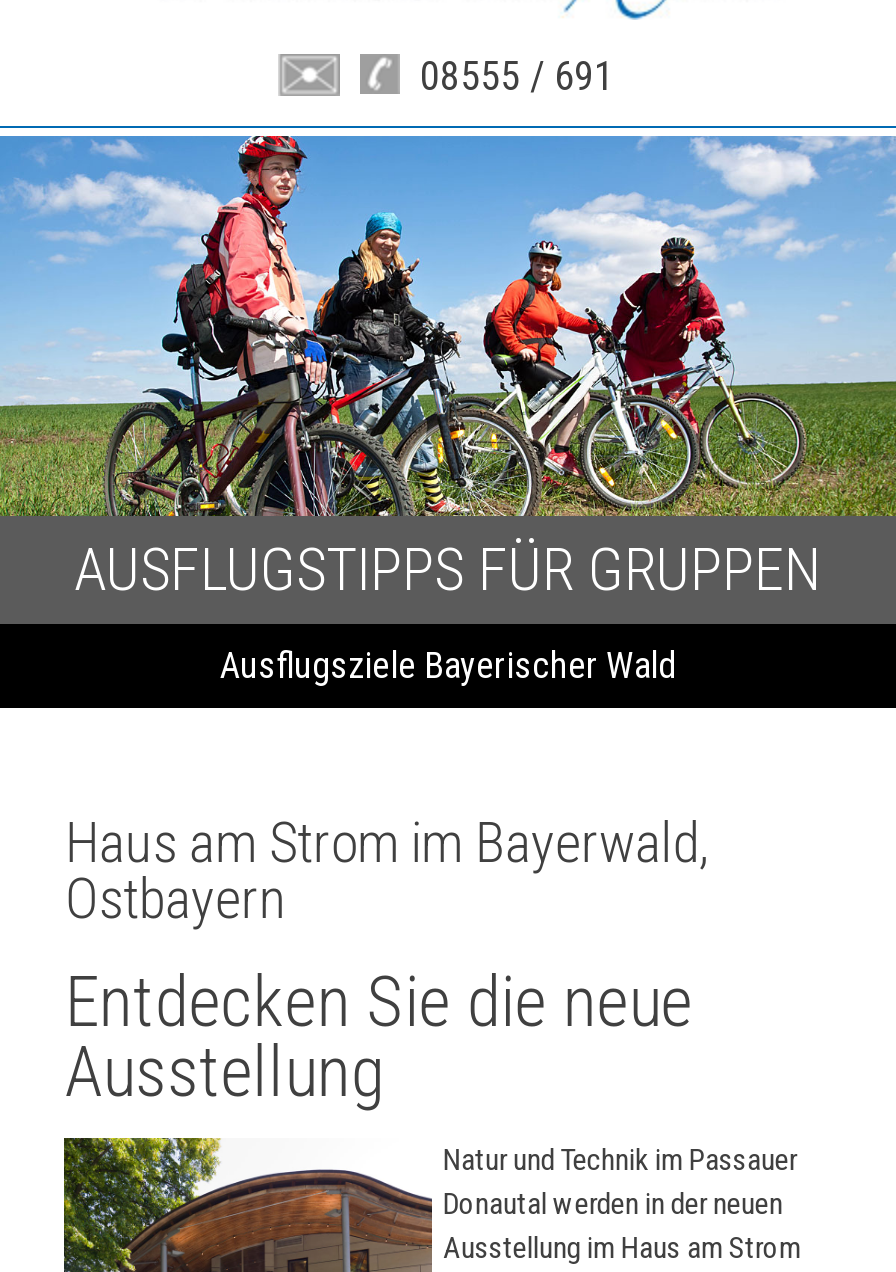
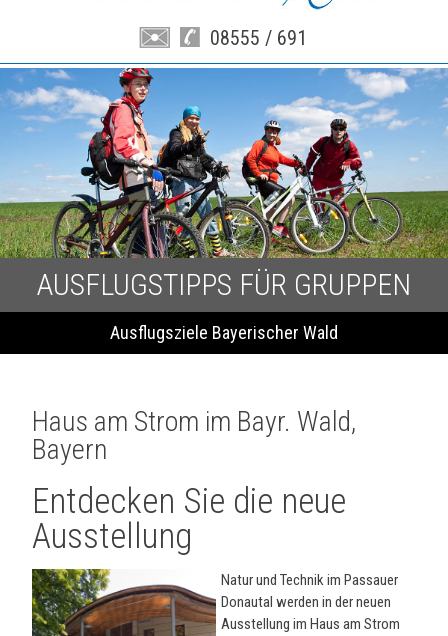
- Haus am Strom im Bayerwald,
- Ostbayern
+ Haus am Strom im Bayr. Wald,
+ Bayern
